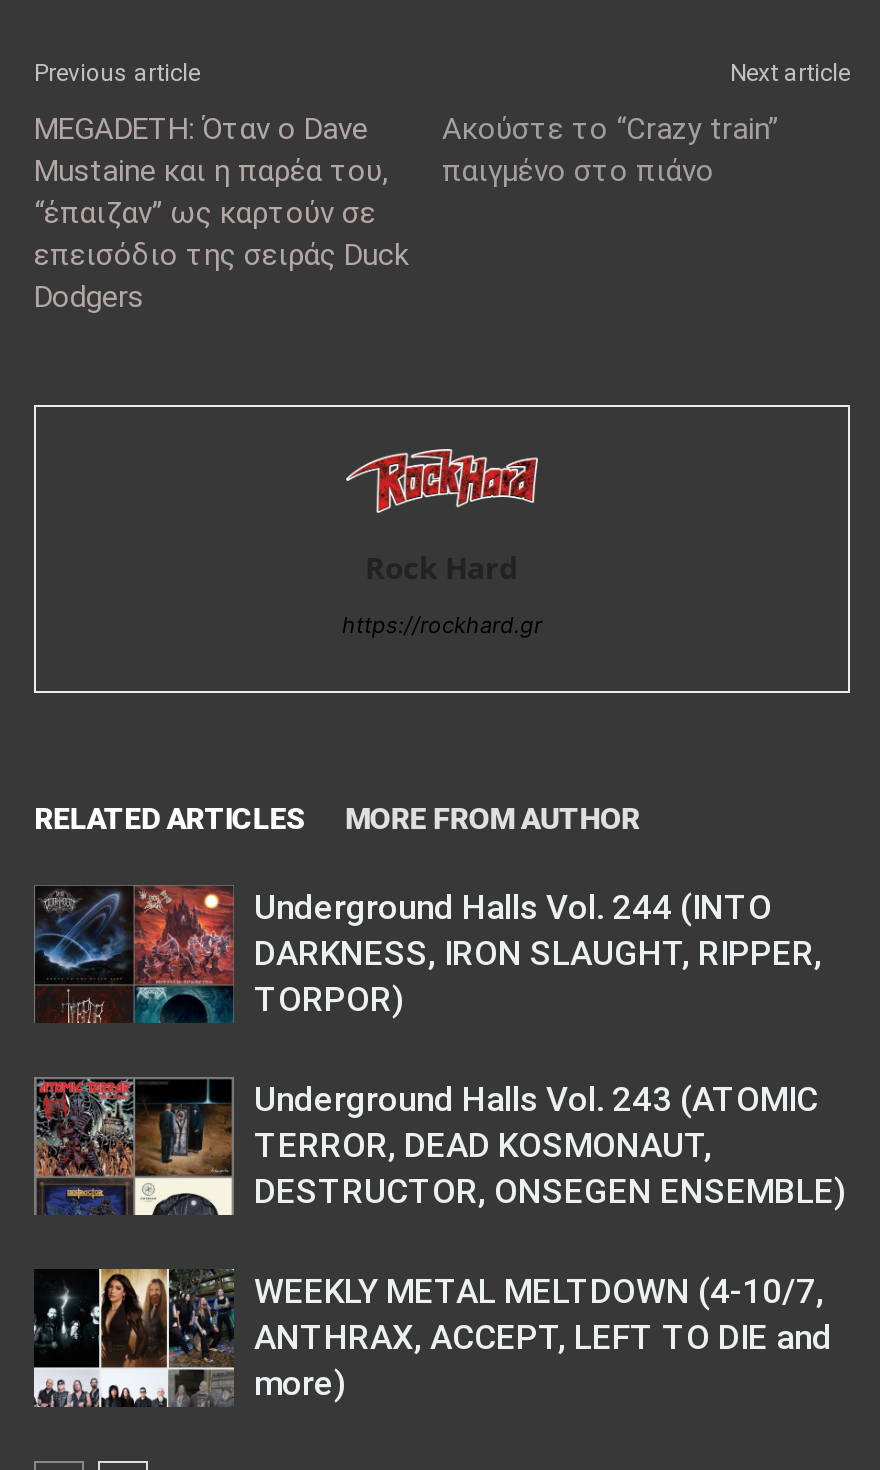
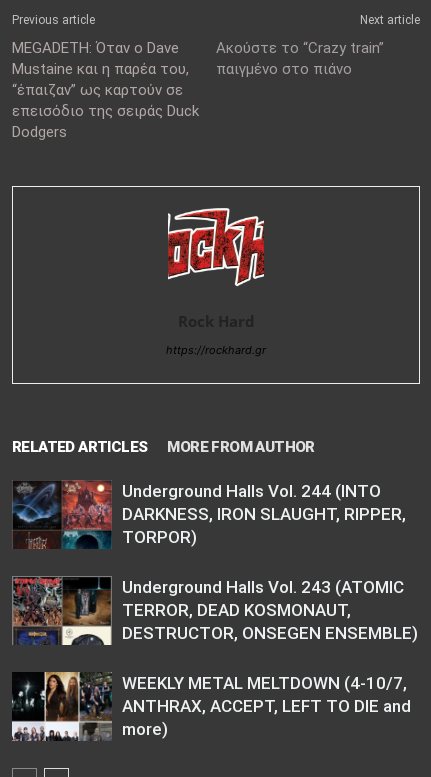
- [image]
+ [image]
